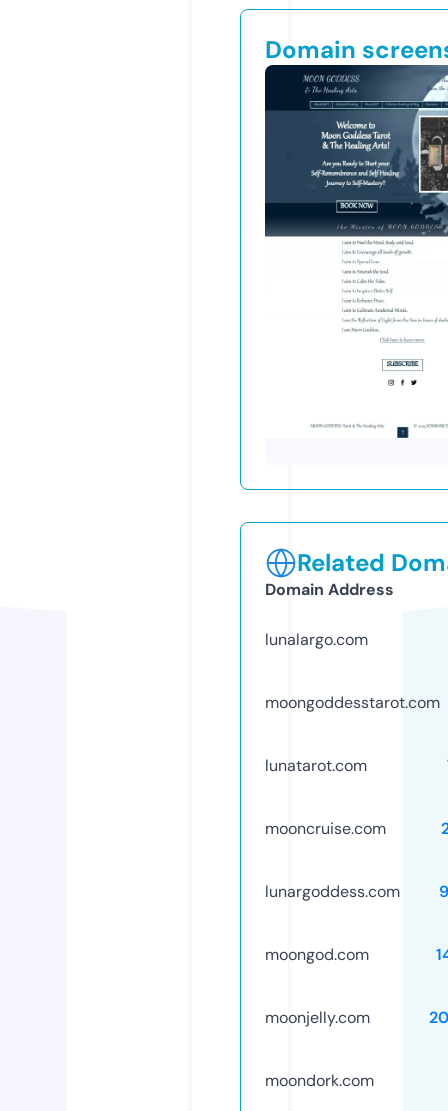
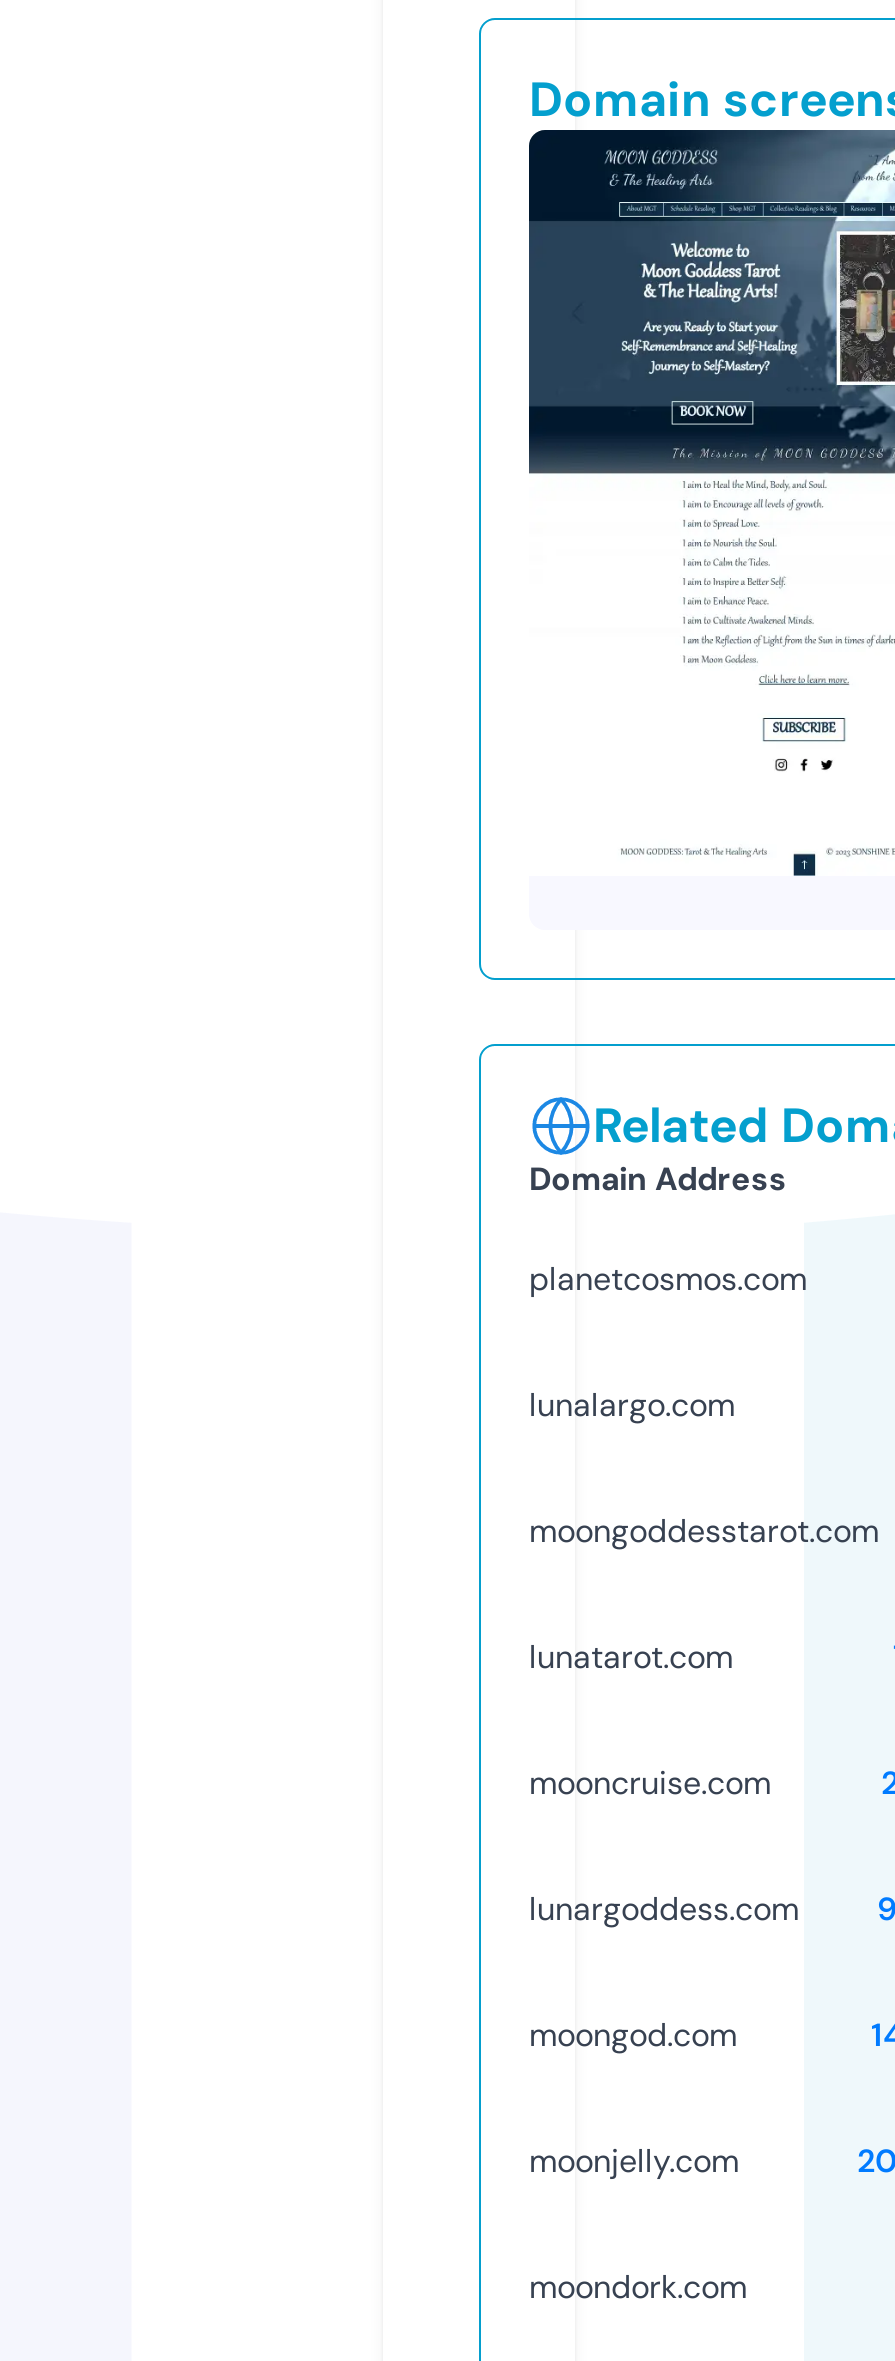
+ planetcosmos.com
